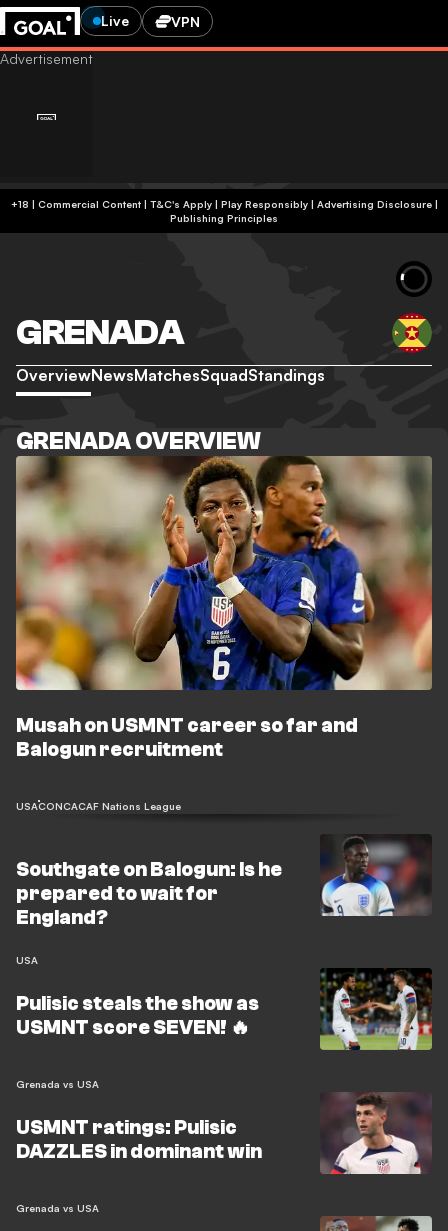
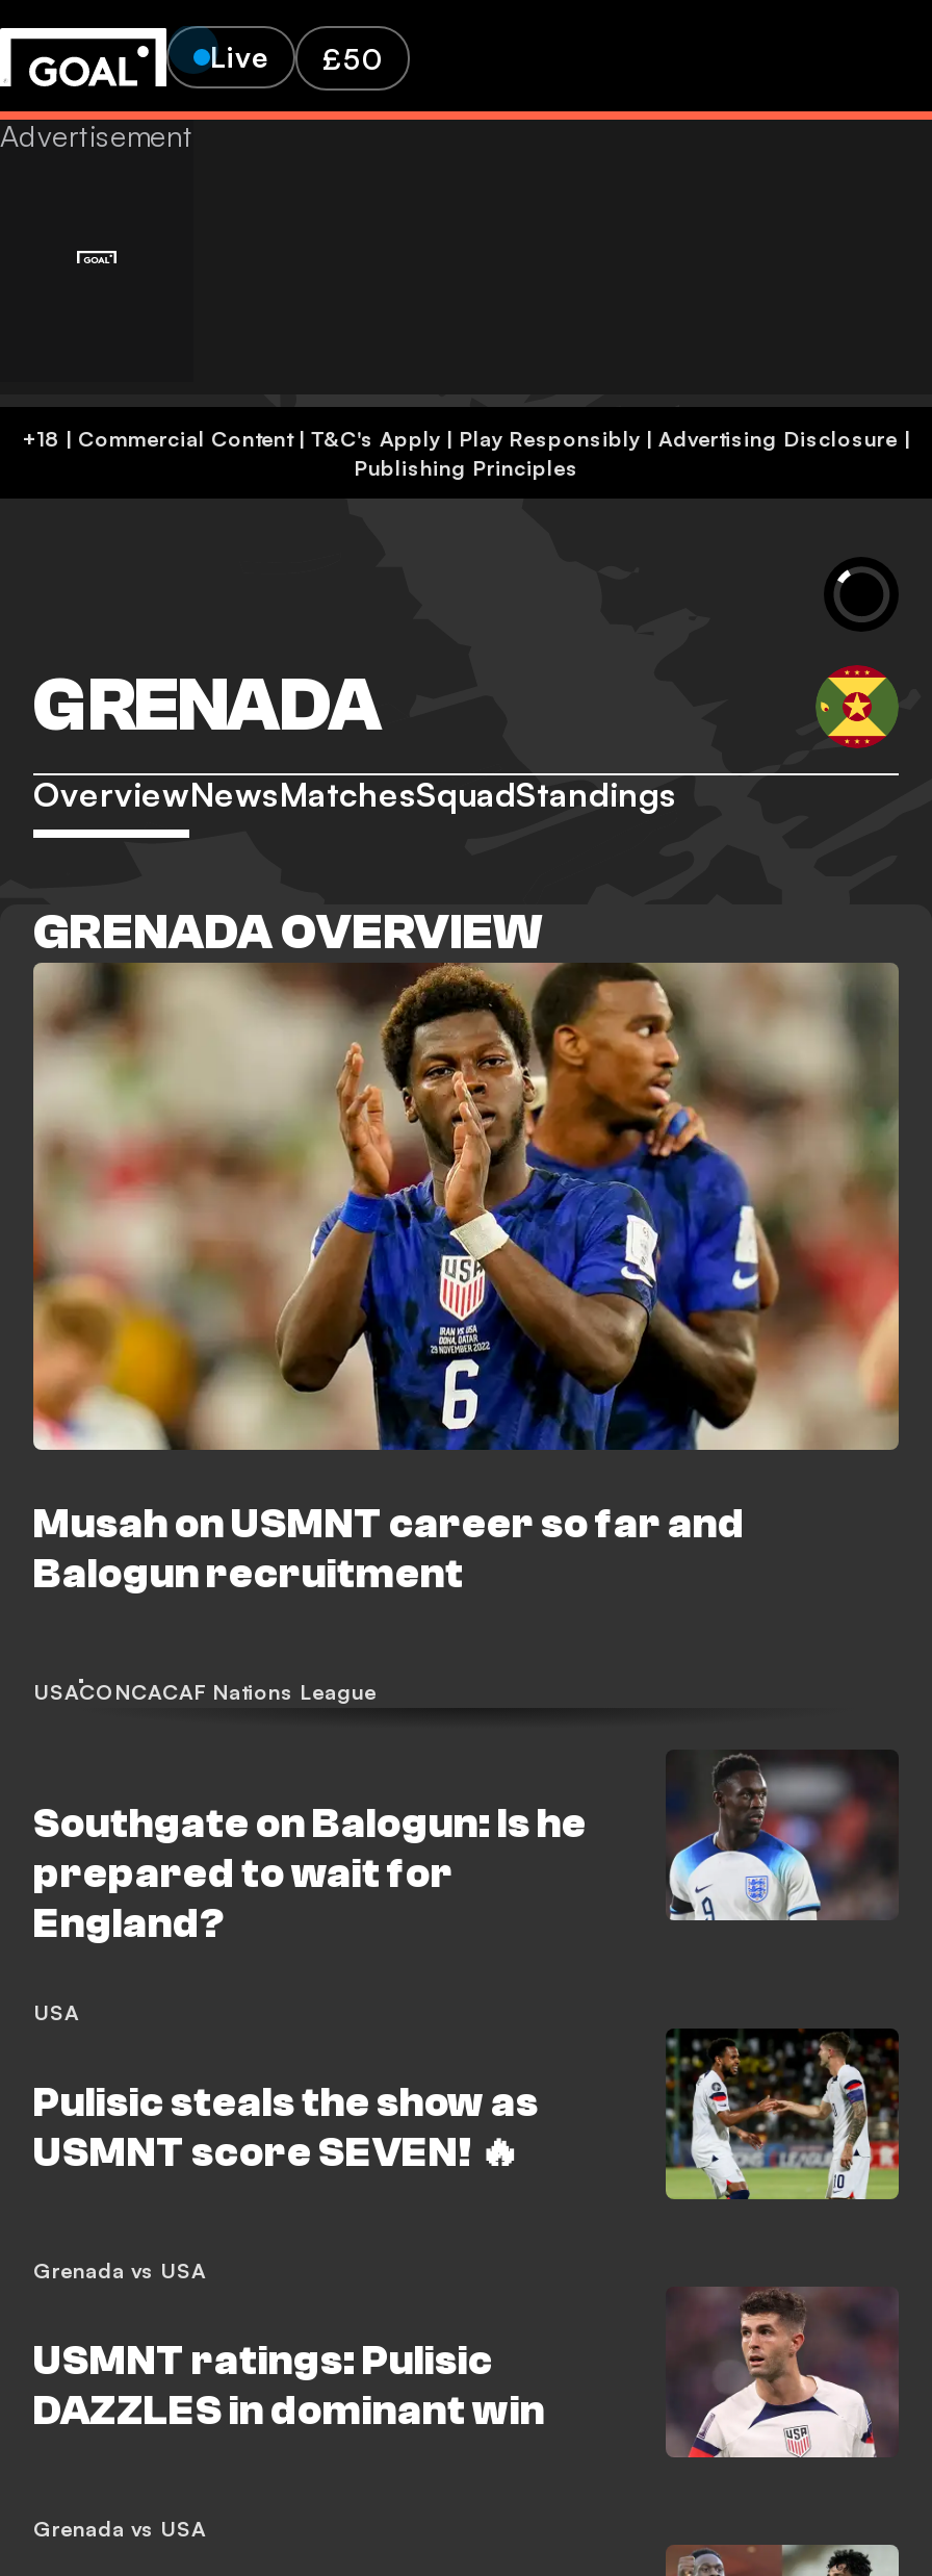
- VPN
+ £50
